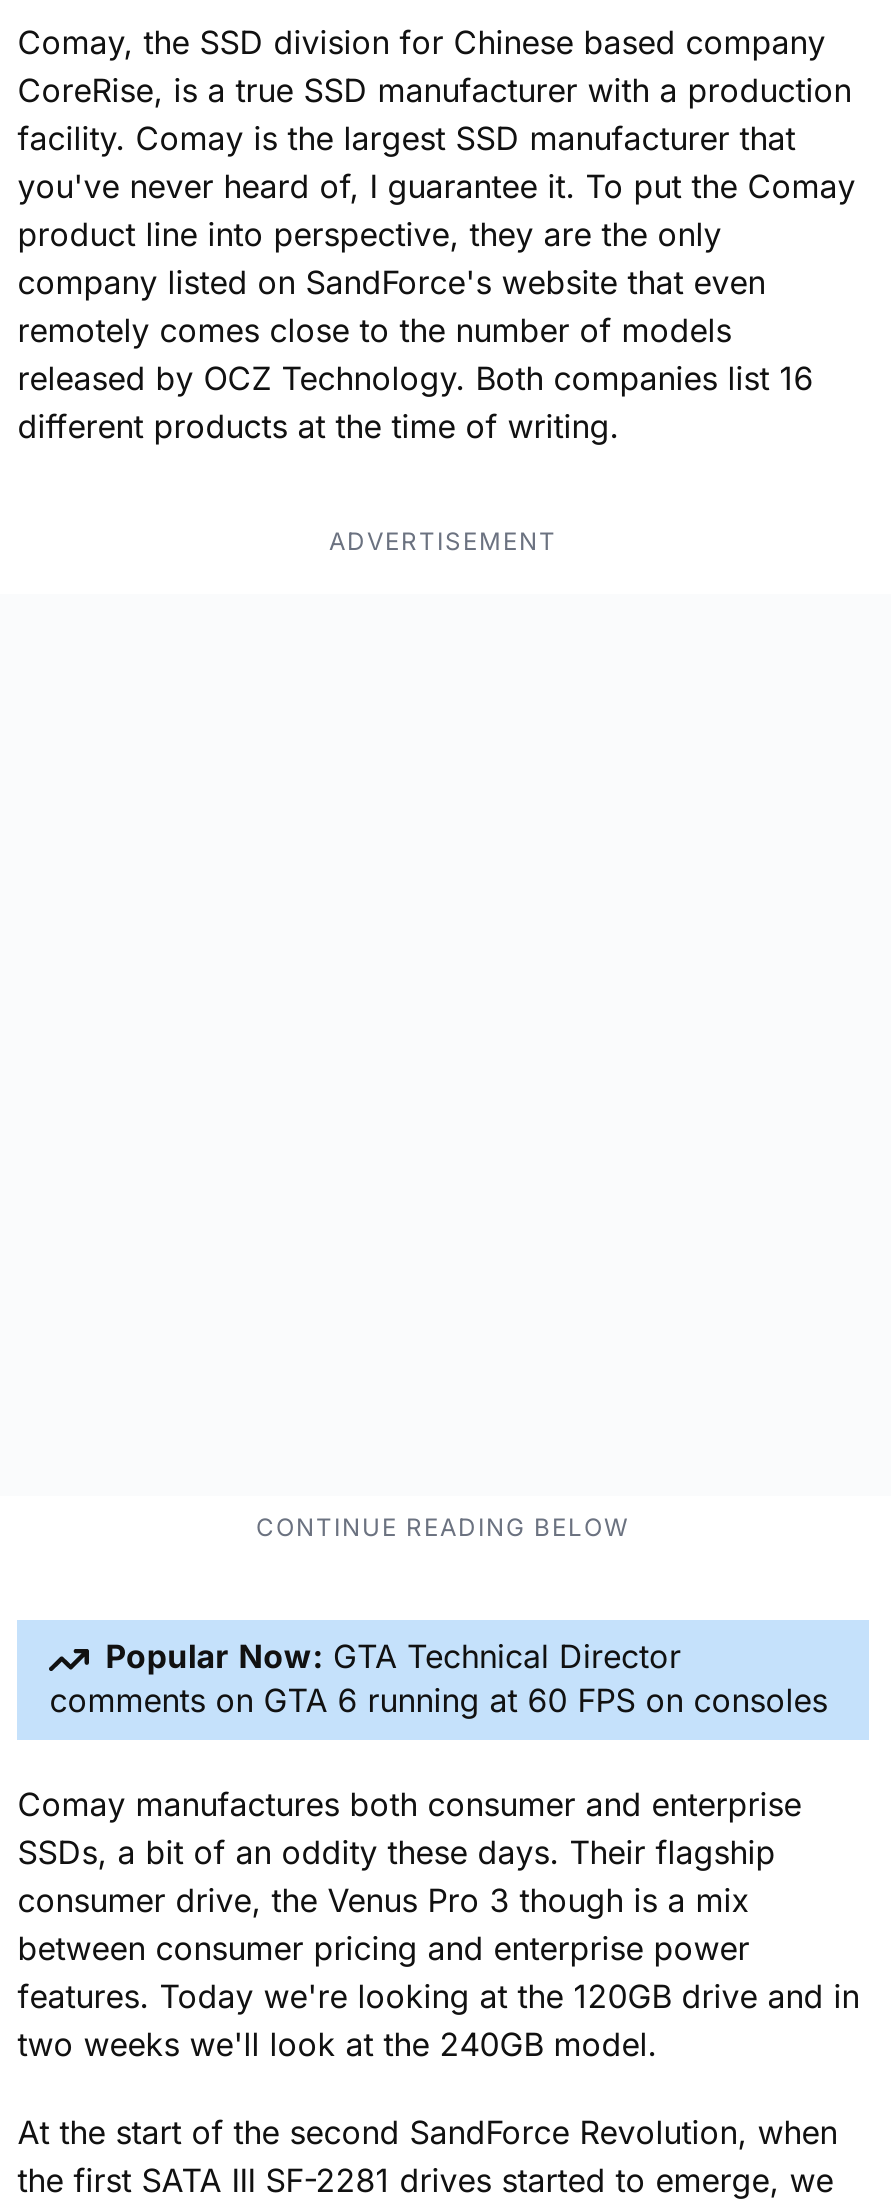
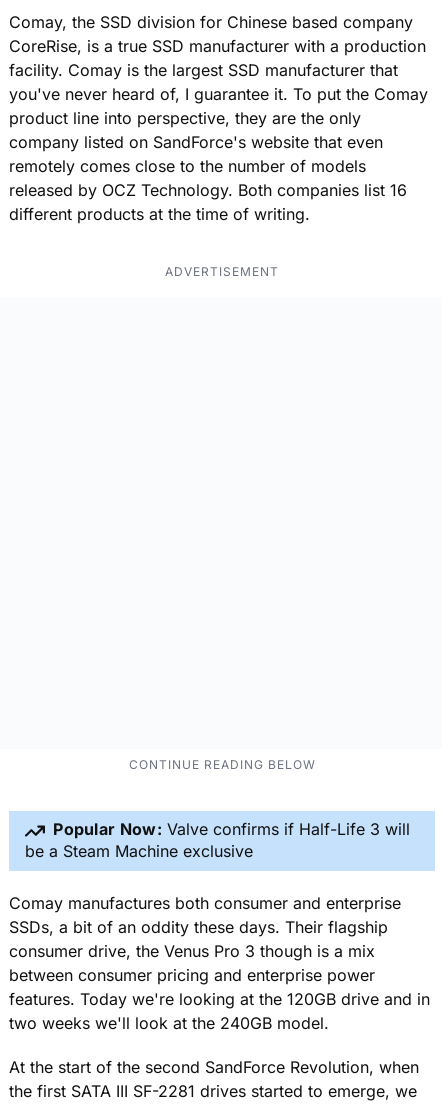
- Popular Now: GTA Technical Director
- comments on GTA 6 running at 60 FPS on consoles
+ Popular Now: Valve confirms if Half-Life 3 will
+ be a Steam Machine exclusive
